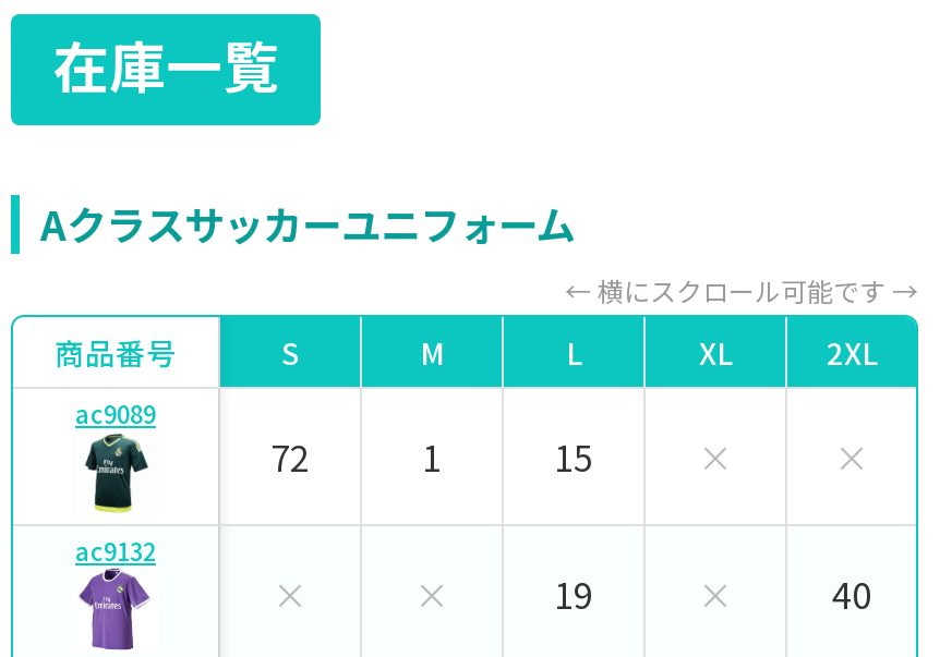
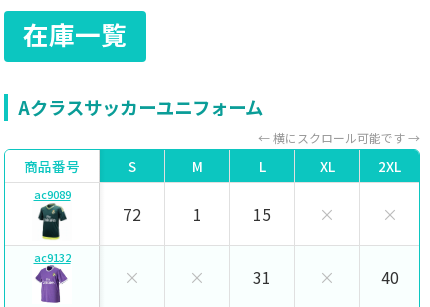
- 19
+ 31
